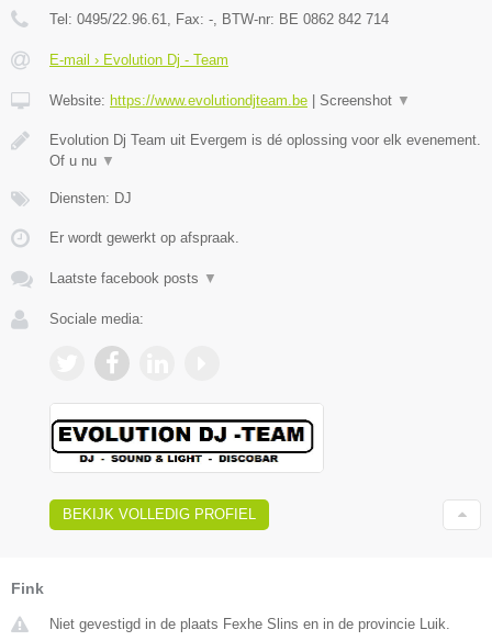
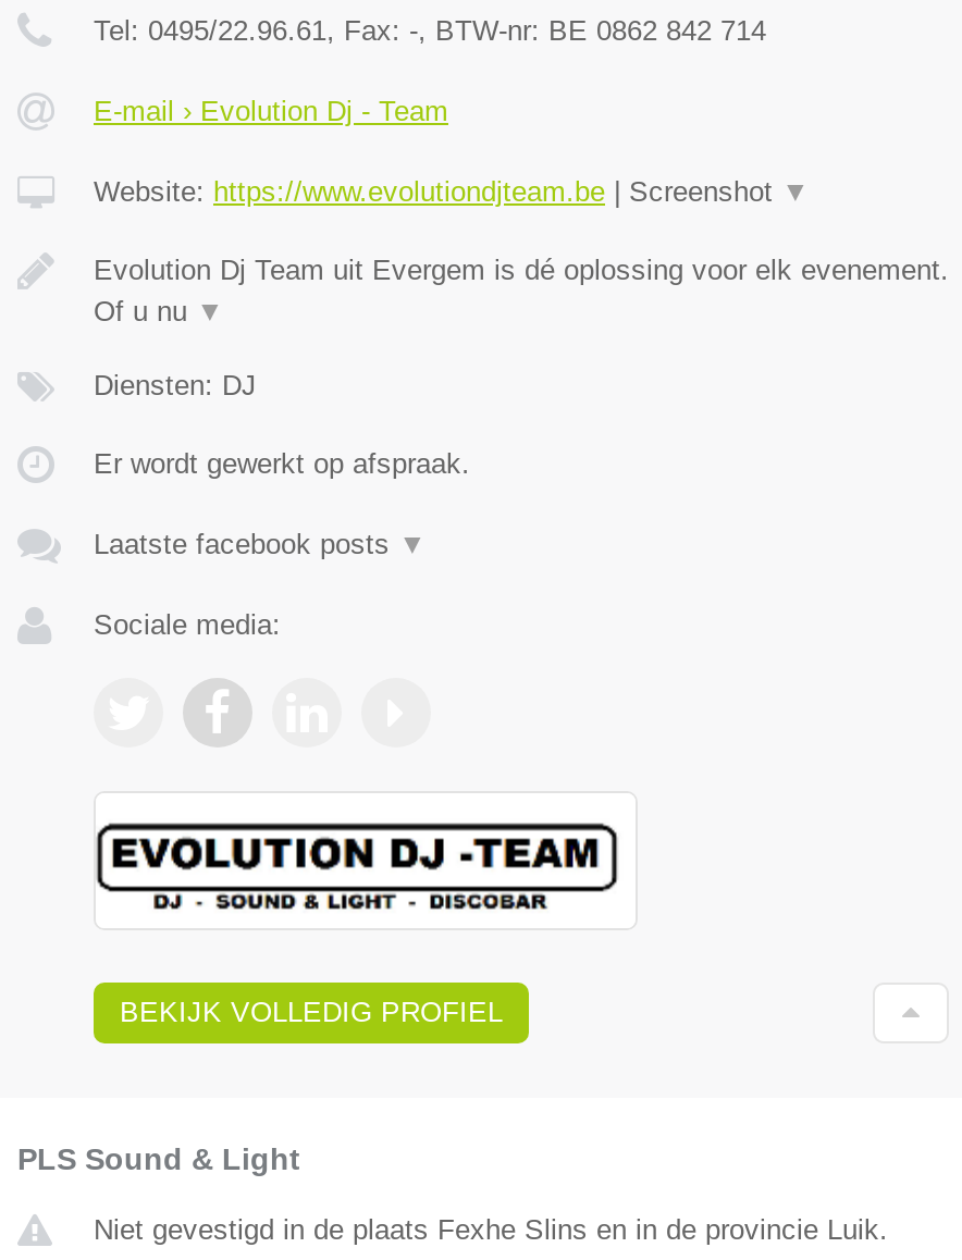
- Fink
+ PLS Sound & Light
